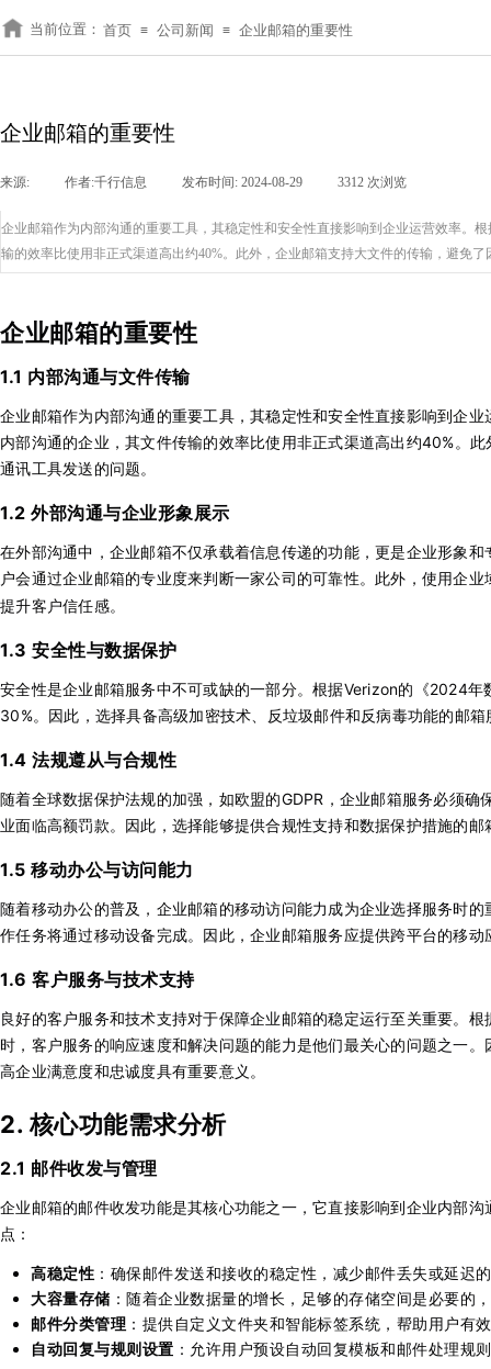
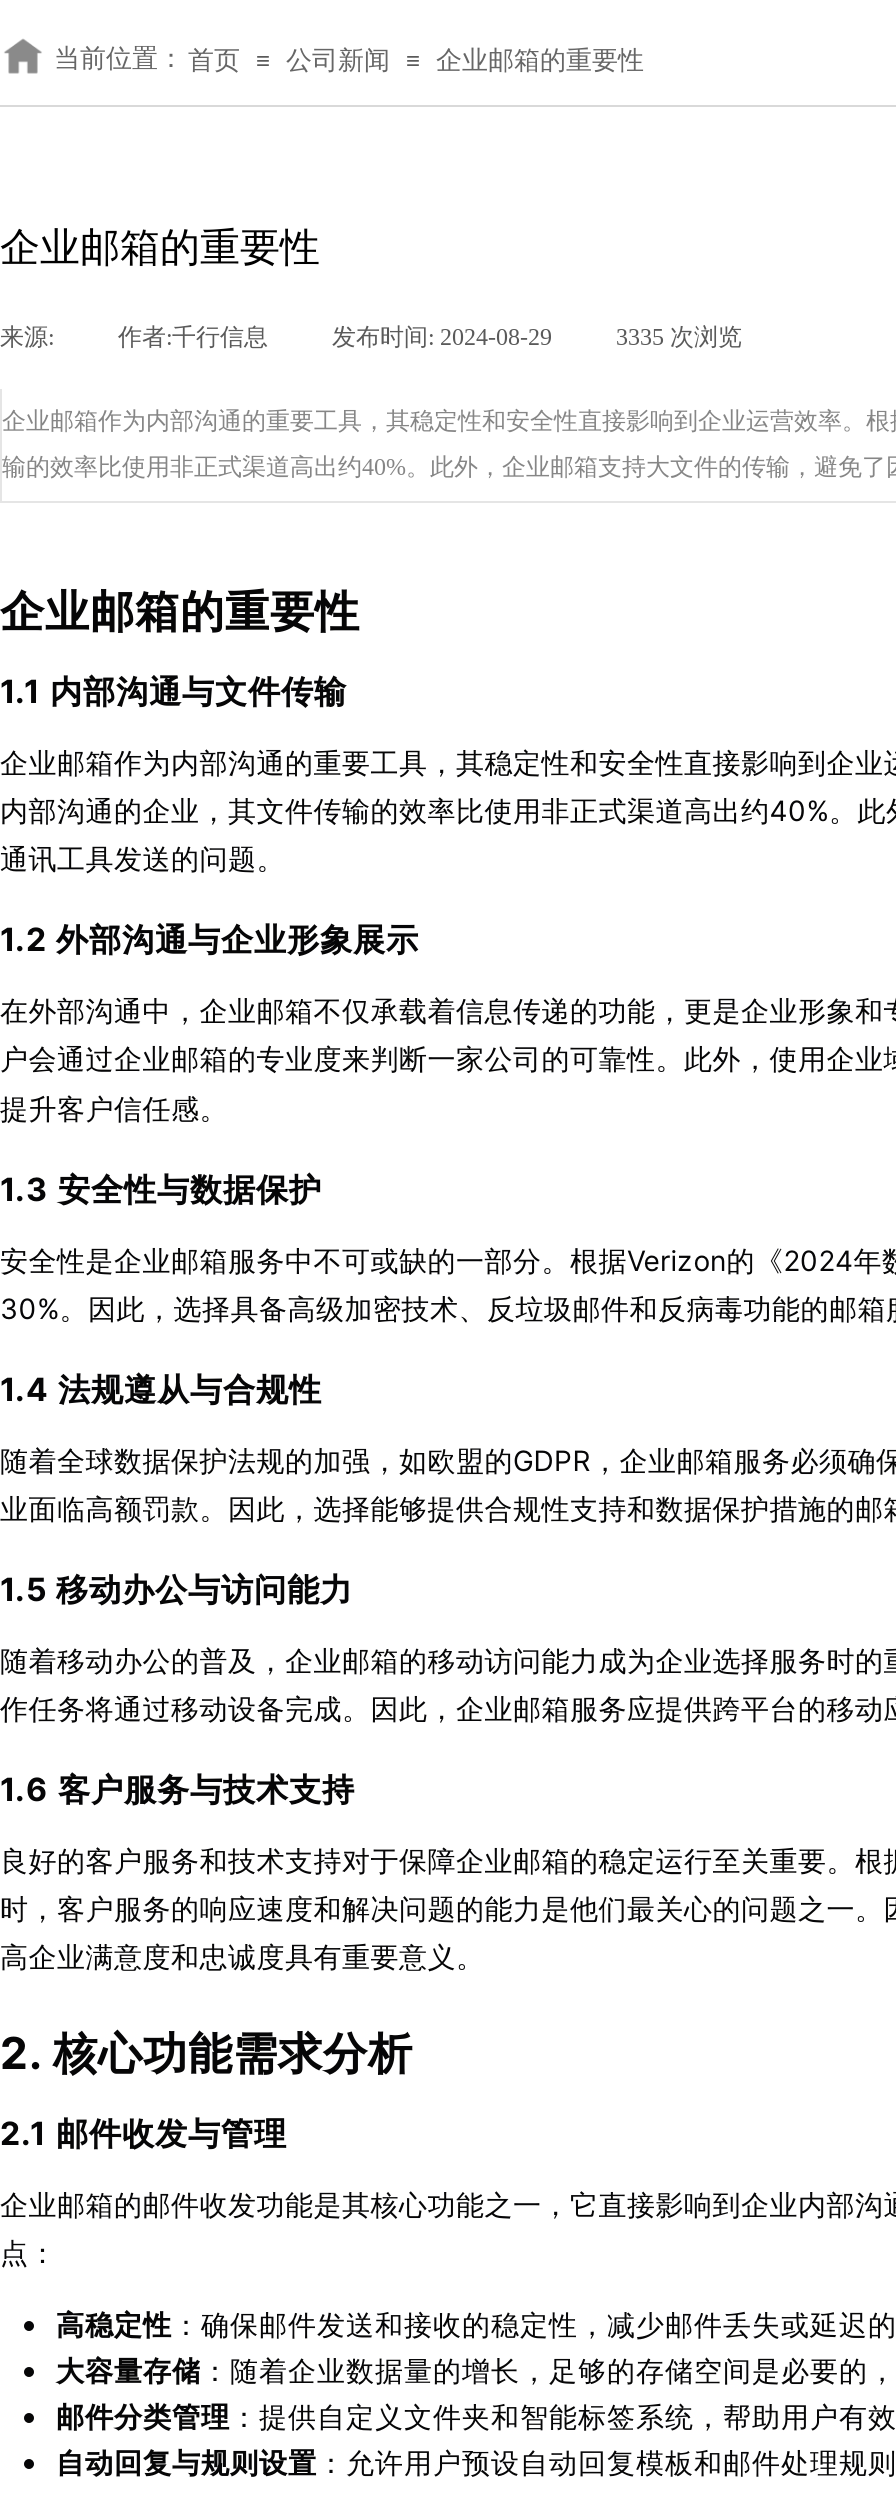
- 3312次浏览
+ 3335次浏览
